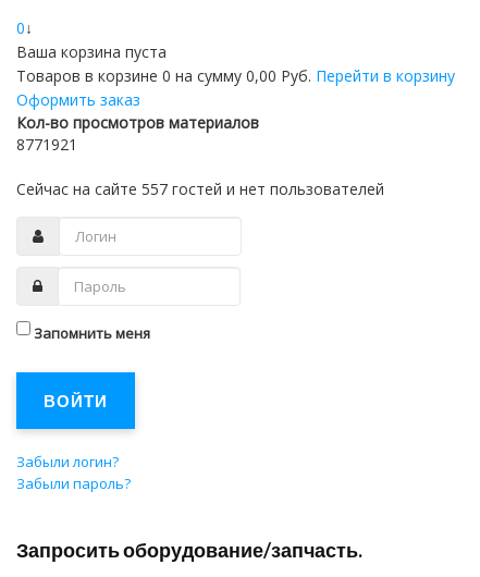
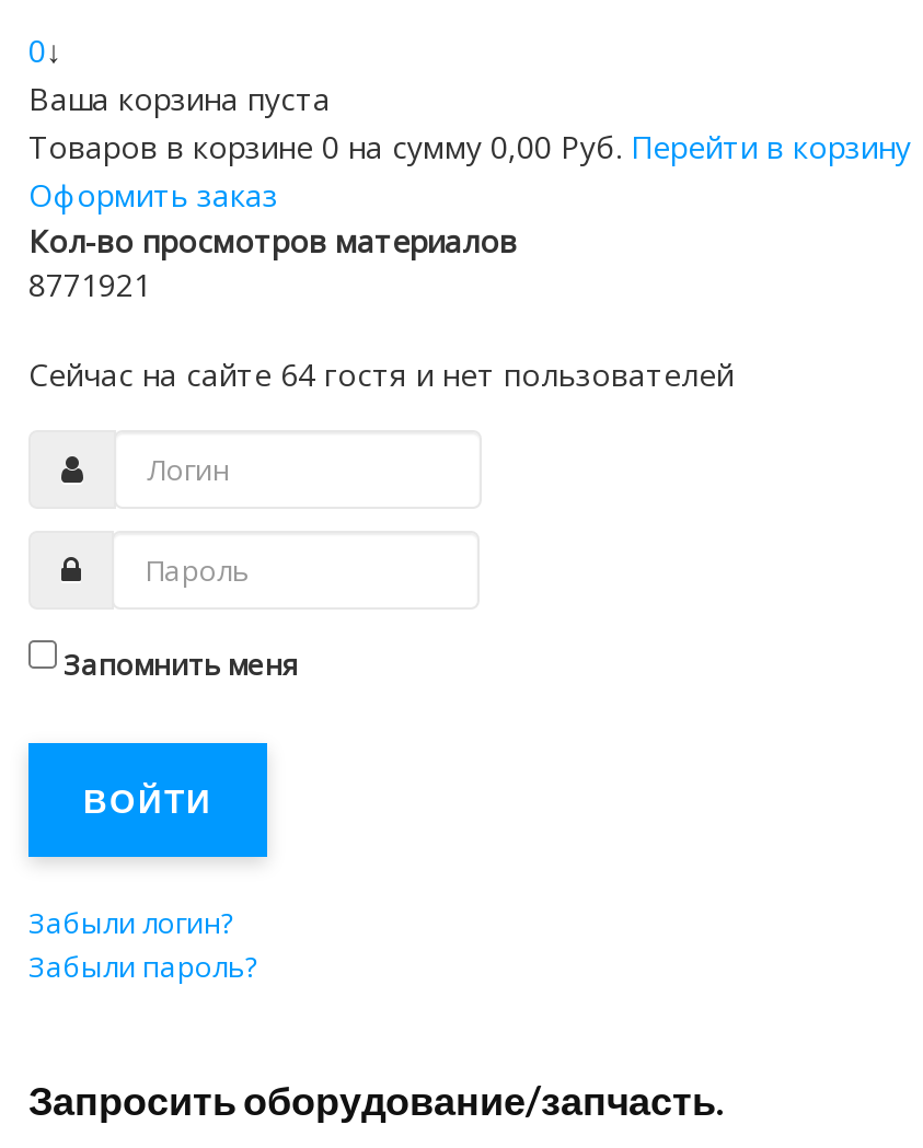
- Сейчас на сайте 557 гостей и нет пользователей
+ Сейчас на сайте 64 гостя и нет пользователей
